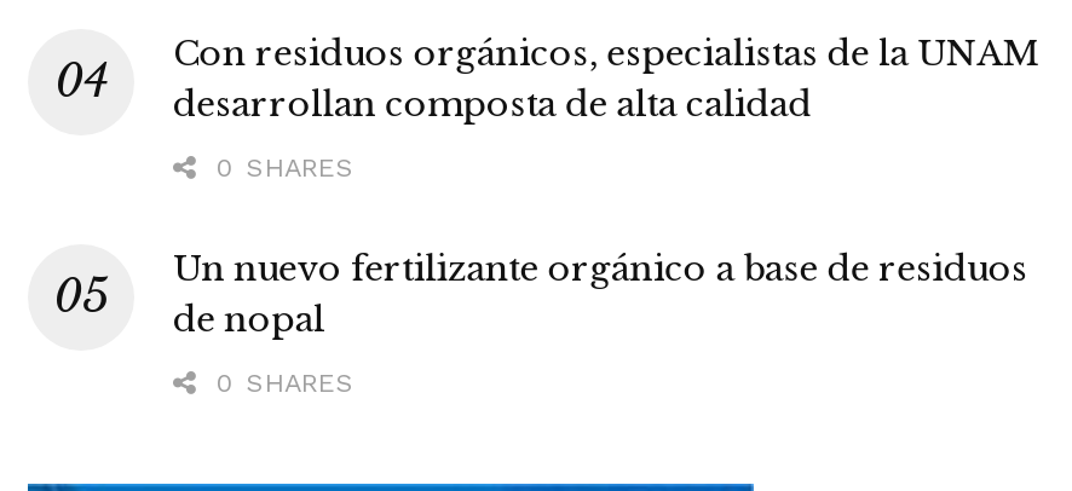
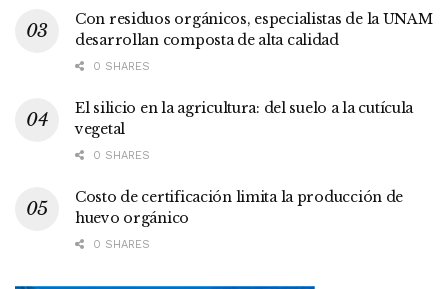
- Un nuevo fertilizante orgánico a base de residuos
- de nopal
+ El silicio en la agricultura: del suelo a la cutícula
+ vegetal
+ 0 SHARES
+ Costo de certificación limita la producción de
+ huevo orgánico
